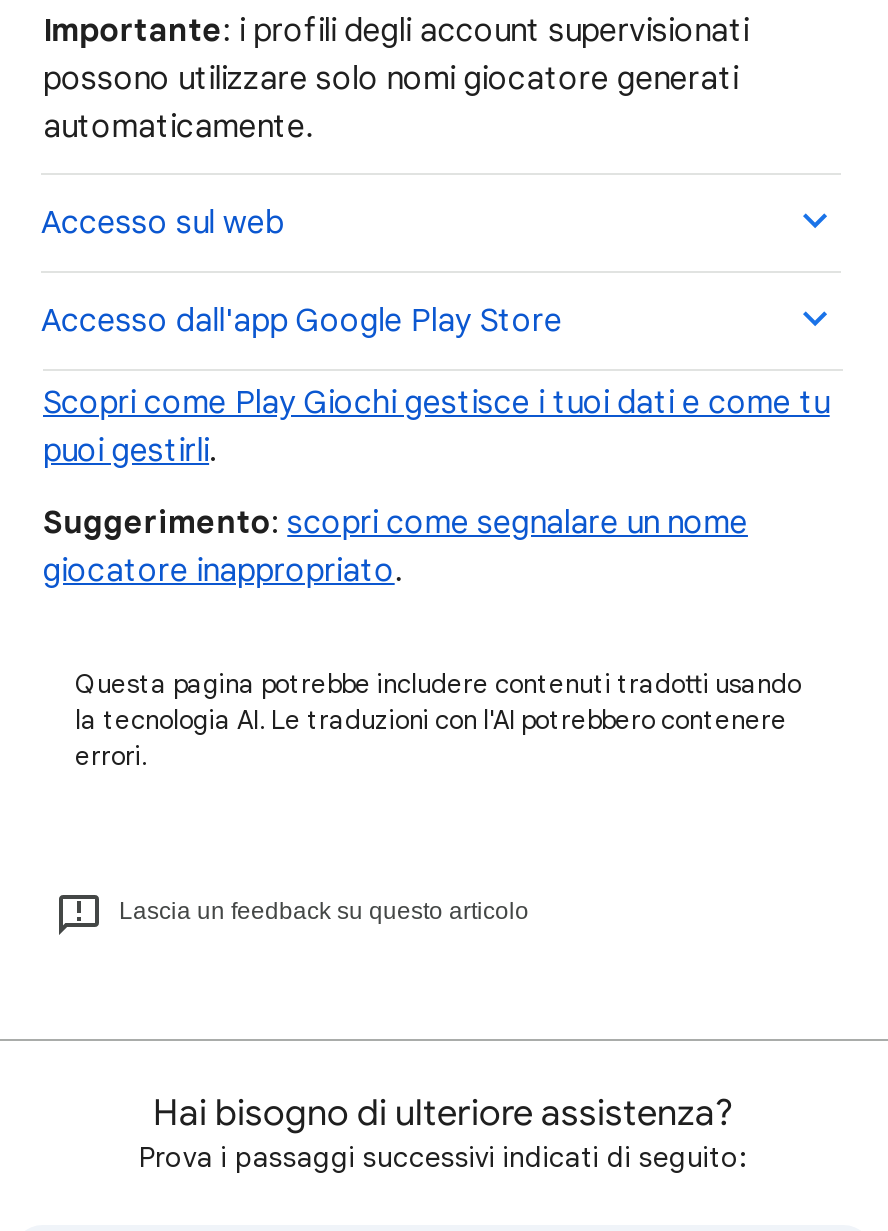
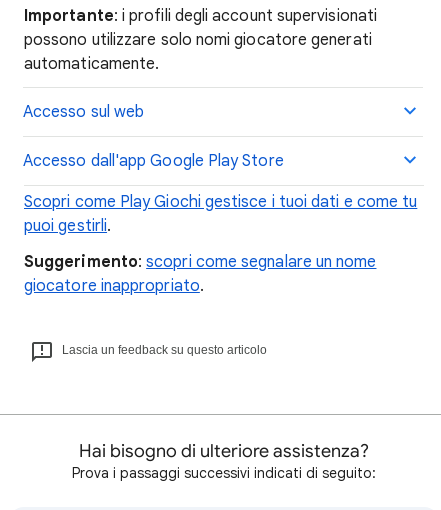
- Questa pagina potrebbe includere contenuti tradotti usando
- la tecnologia AI. Le traduzioni con l'AI potrebbero contenere
- errori.
